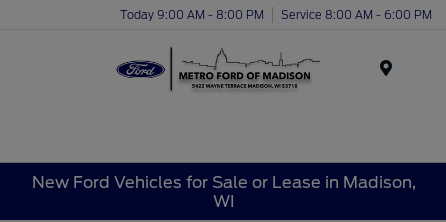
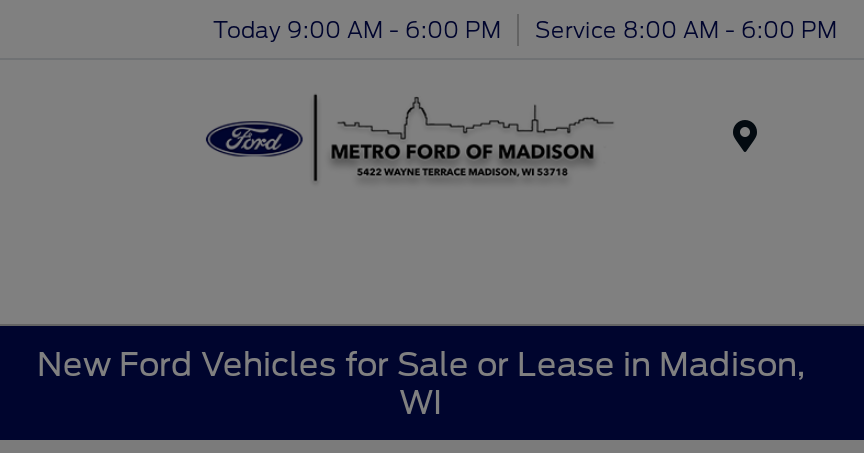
- Today 9:00 AM - 8:00 PM Service 8:00 AM - 6:00 PM
+ Today 9:00 AM - 6:00 PM Service 8:00 AM - 6:00 PM
